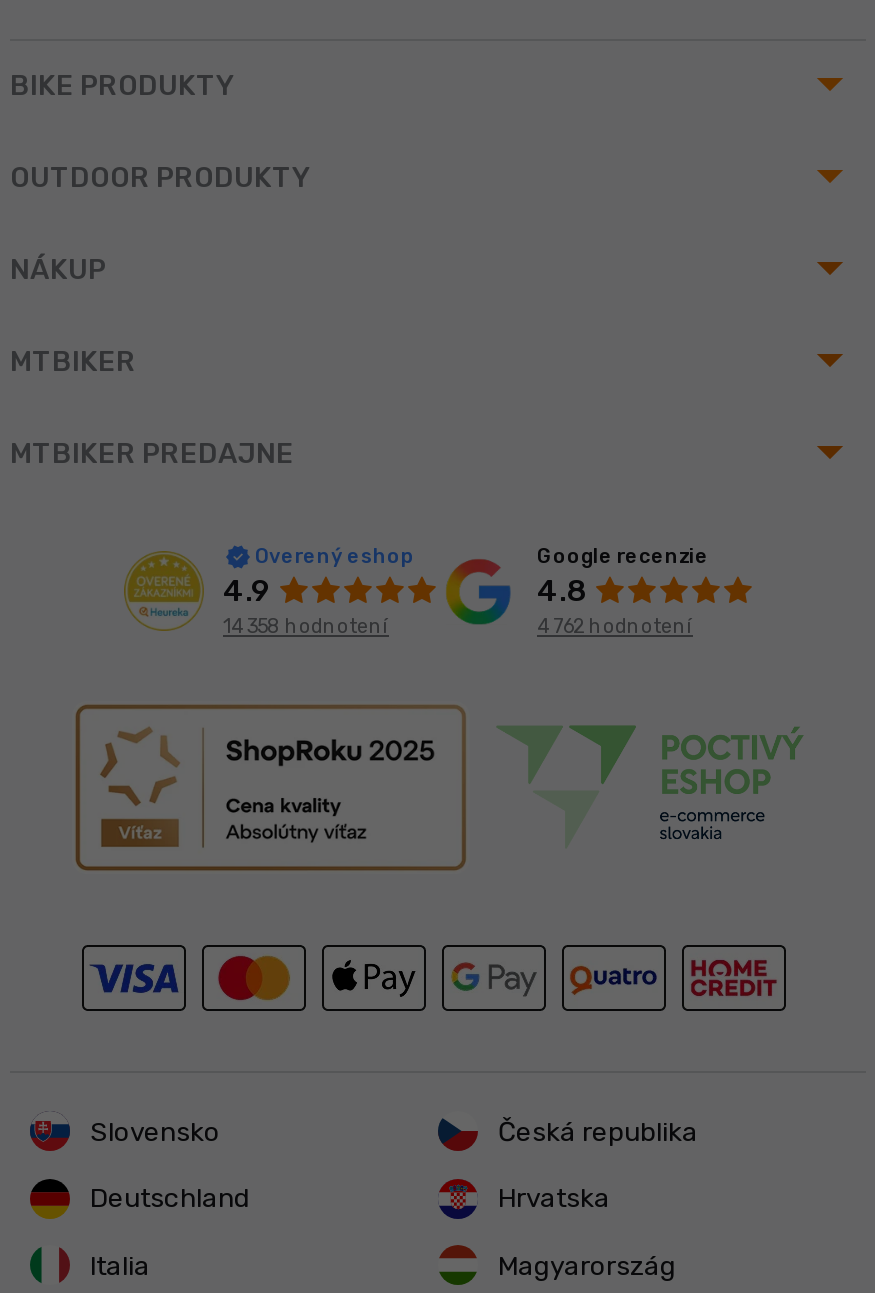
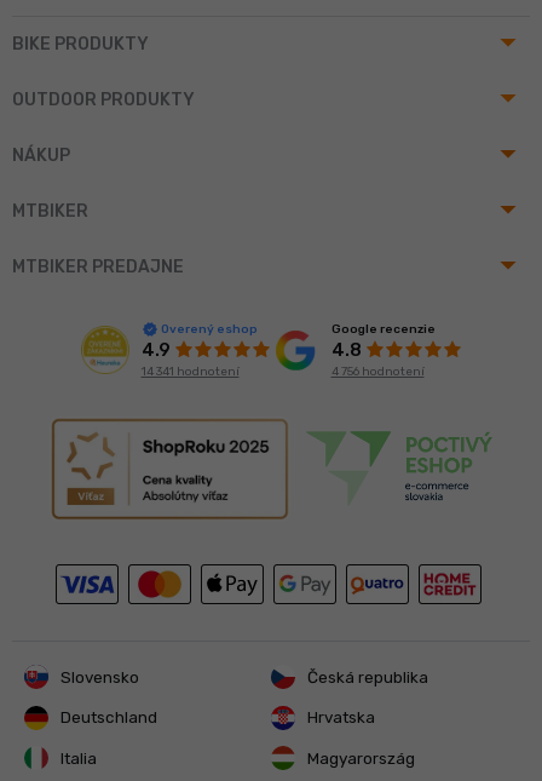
- 14 358 hodnotení
+ 14 341 hodnotení

- 4 762 hodnotení
+ 4 756 hodnotení
